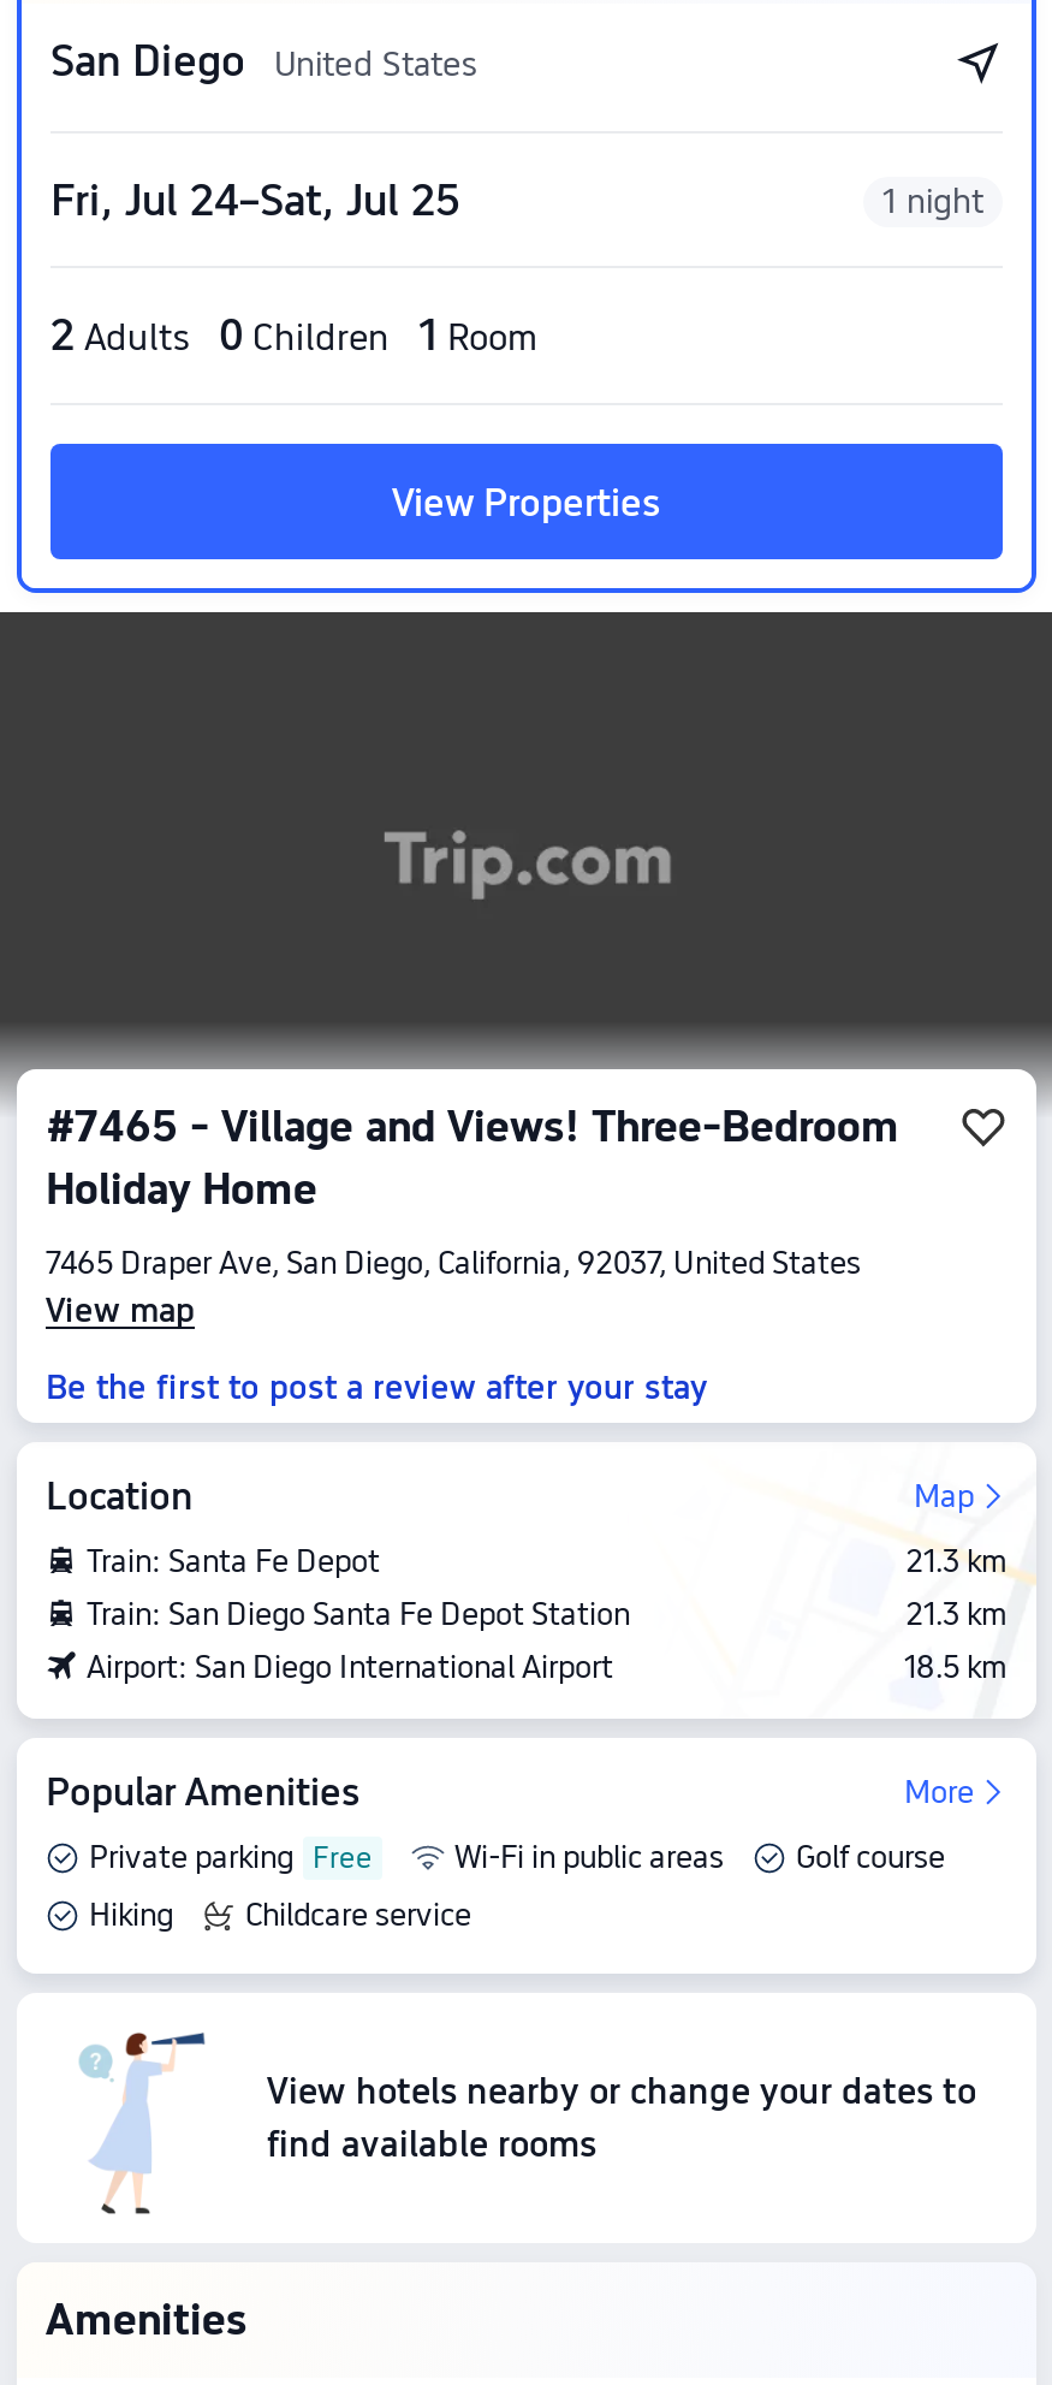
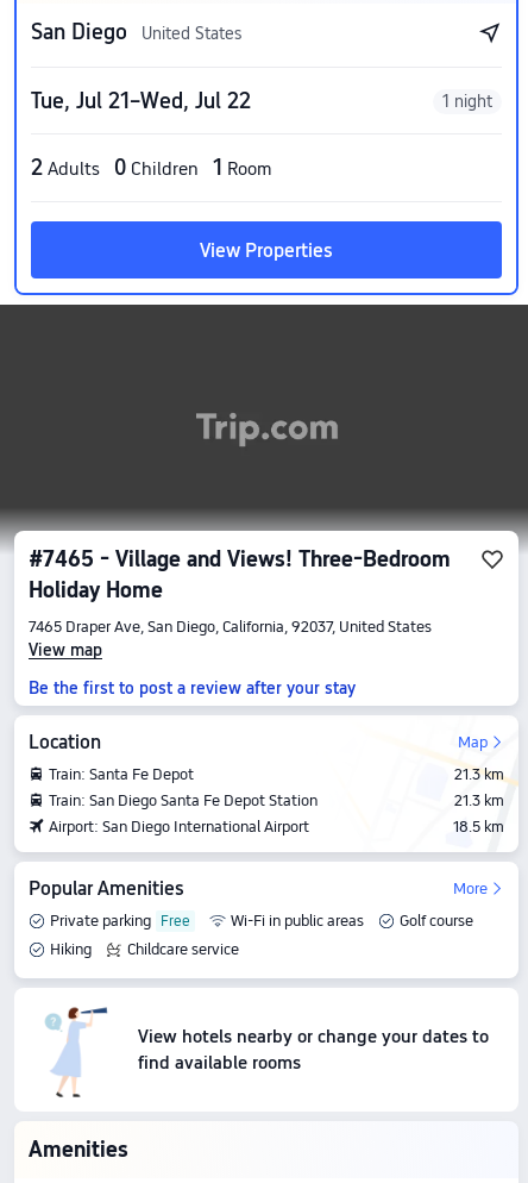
- Fri, Jul 24–Sat, Jul 25
+ Tue, Jul 21–Wed, Jul 22
